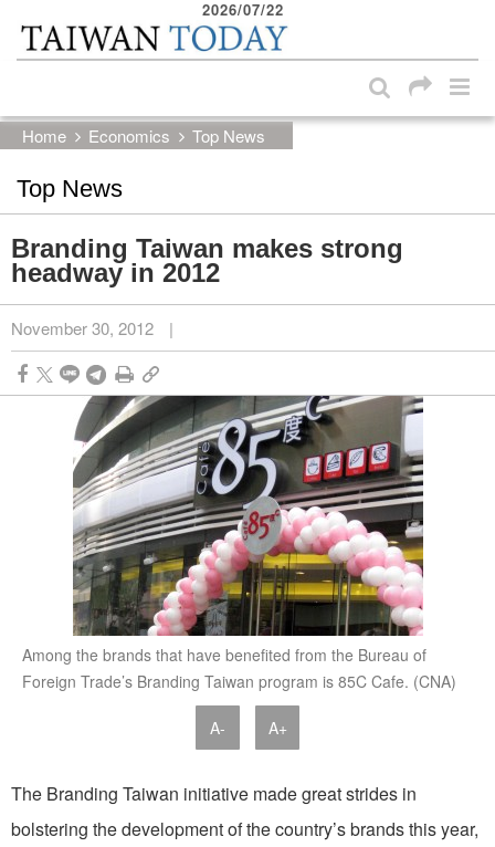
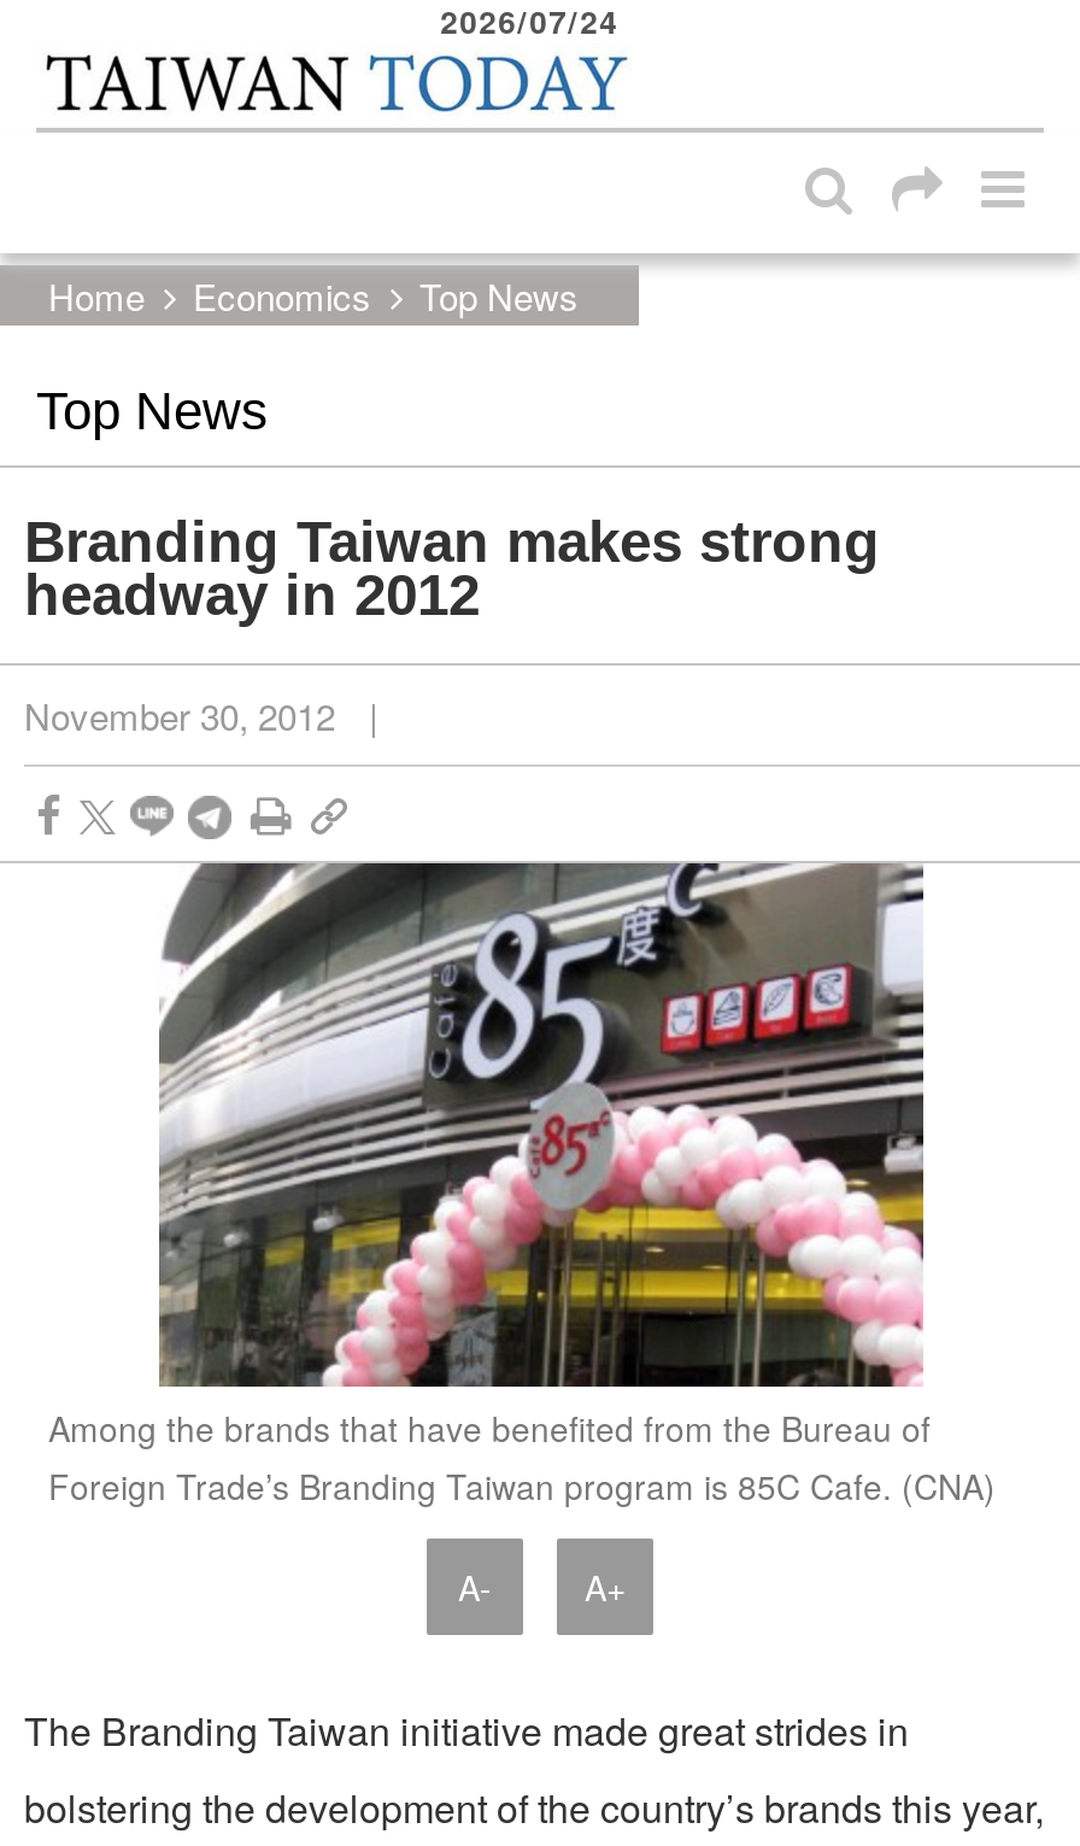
- 2026/07/22
+ 2026/07/24
